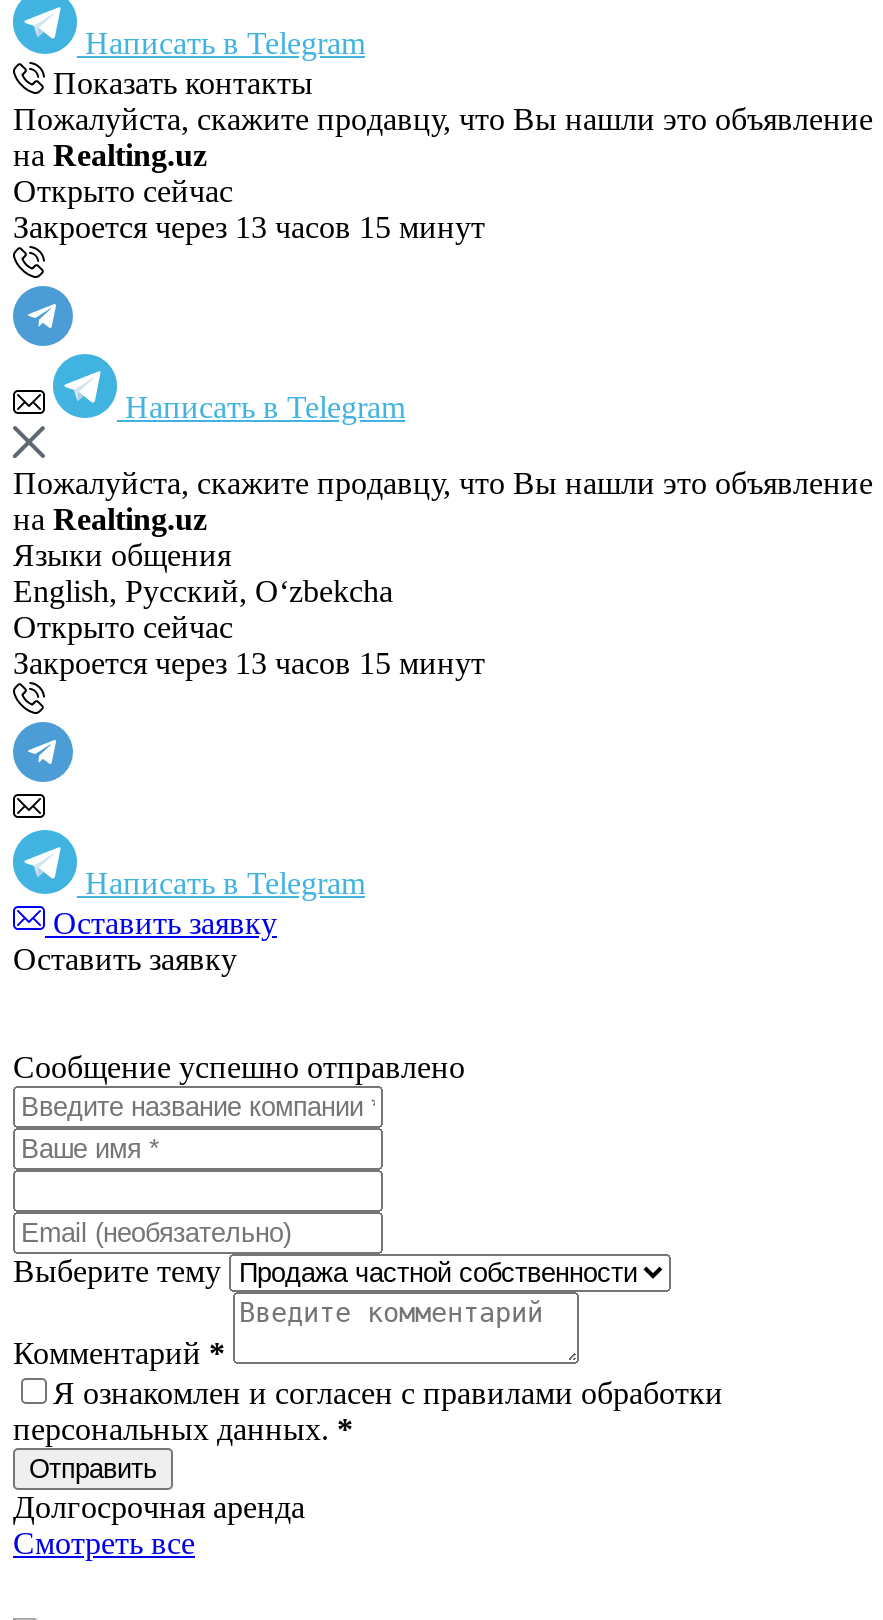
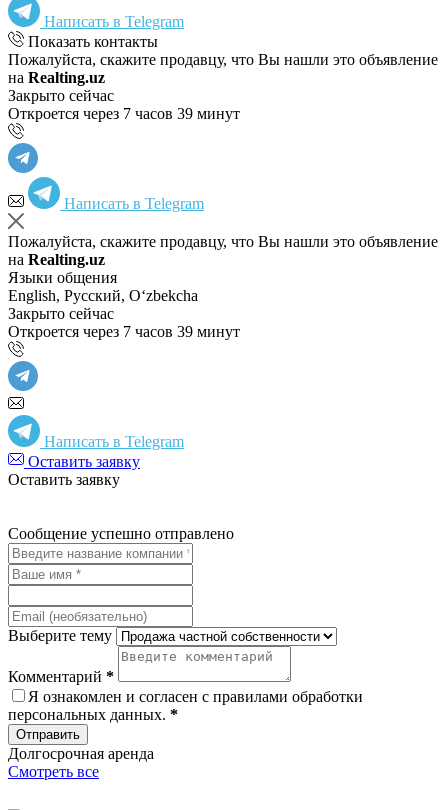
- Открыто сейчас
+ Закрыто сейчас

- Закроется через 13 часов 15 минут
+ Откроется через 7 часов 39 минут

- Открыто сейчас
+ Закрыто сейчас

- Закроется через 13 часов 15 минут
+ Откроется через 7 часов 39 минут
